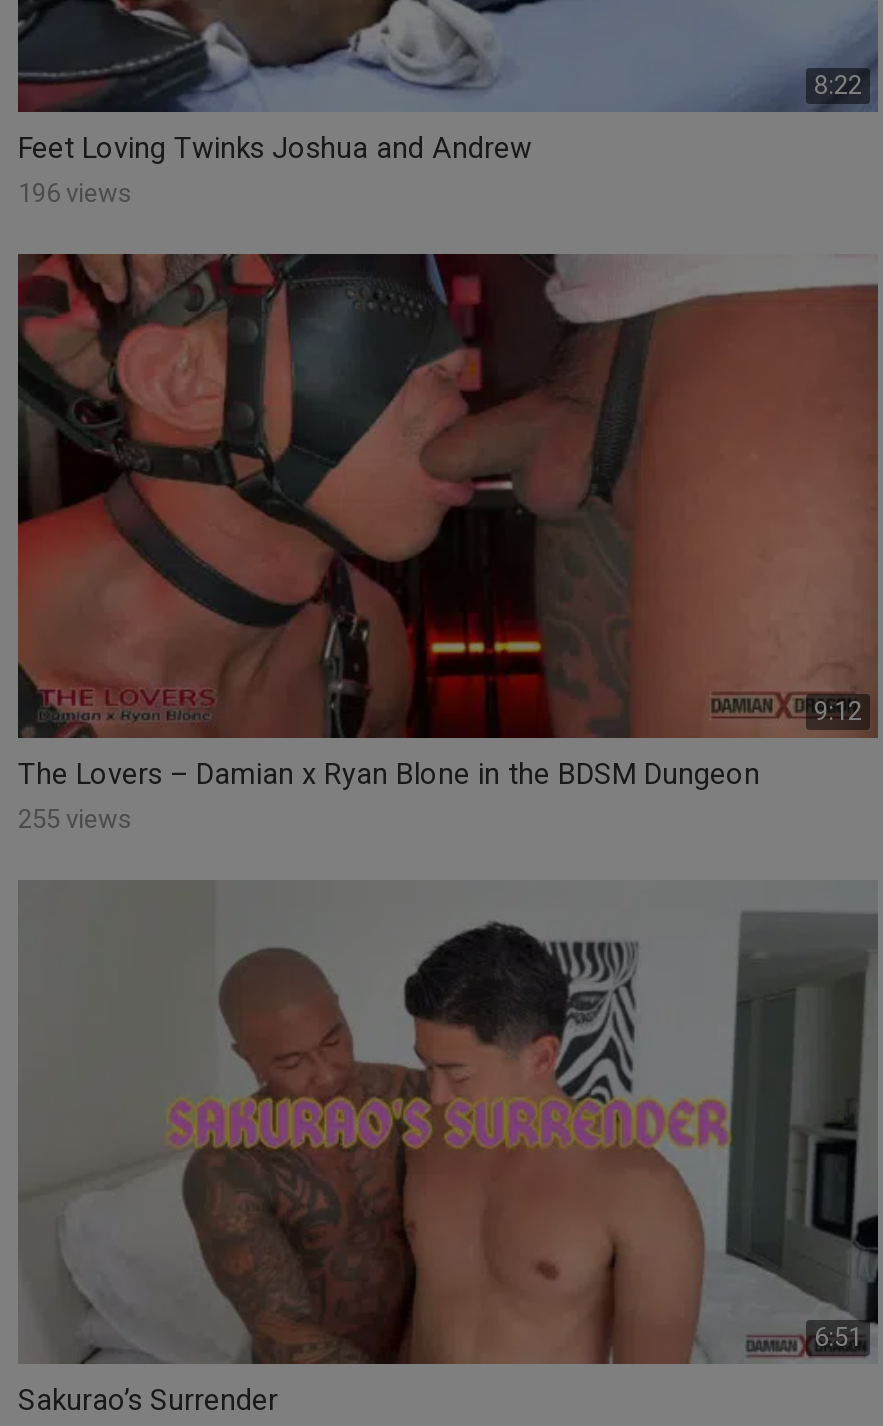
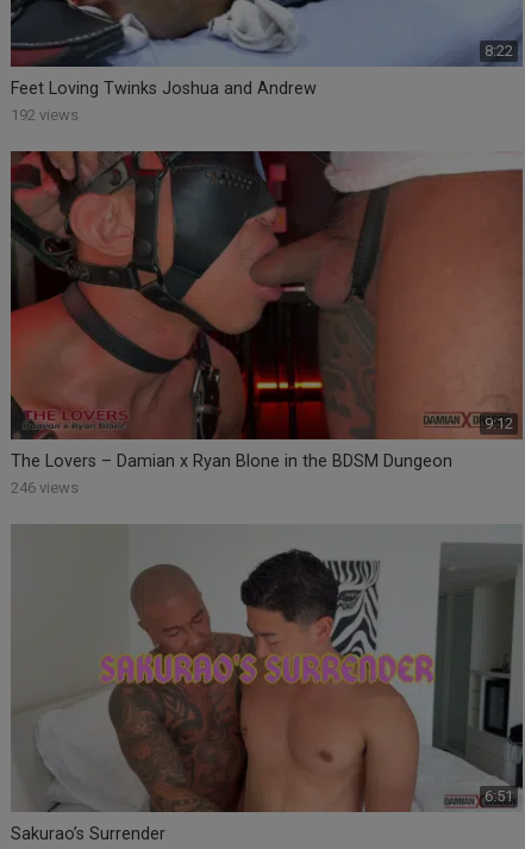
- 196 views
+ 192 views

- 255 views
+ 246 views
